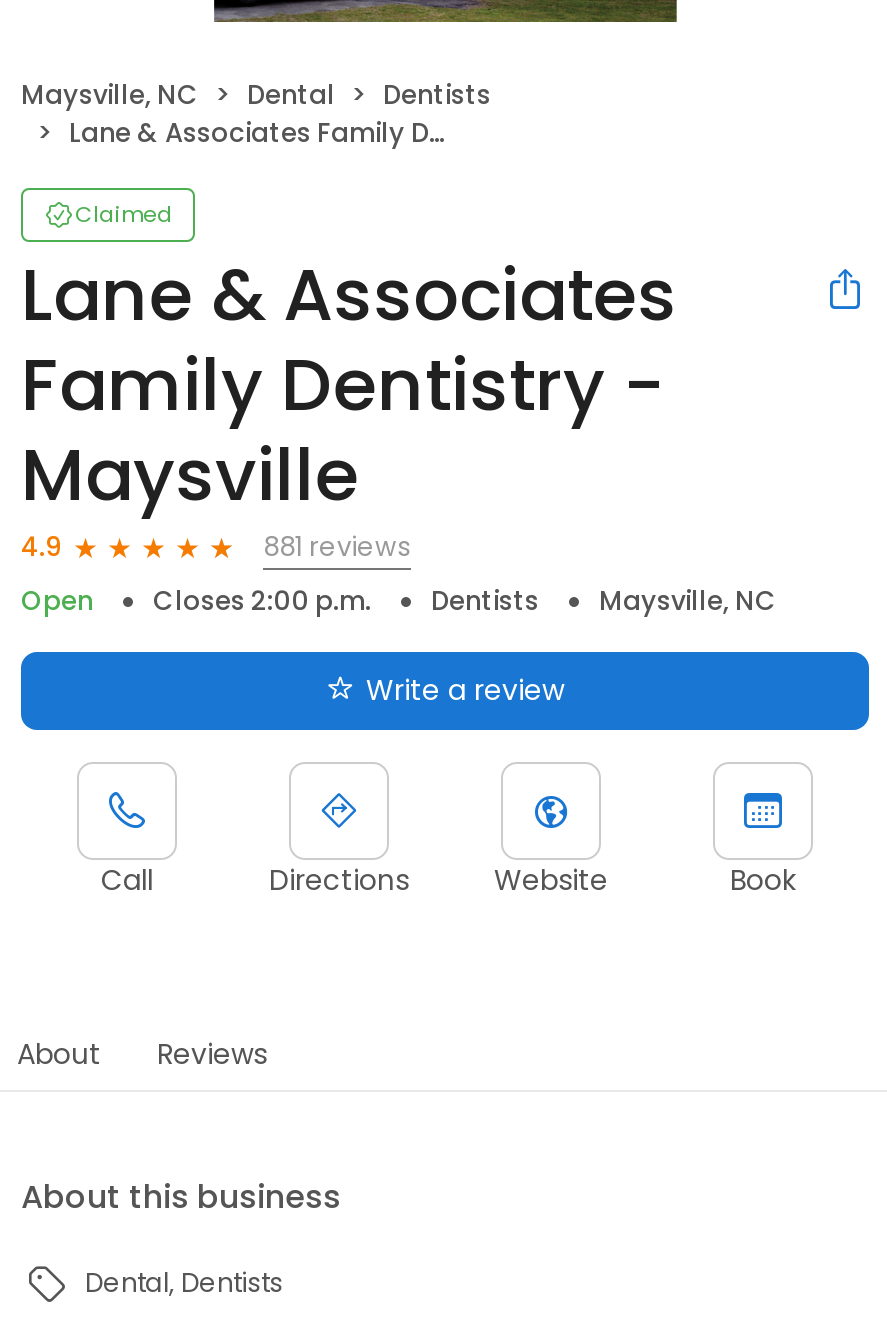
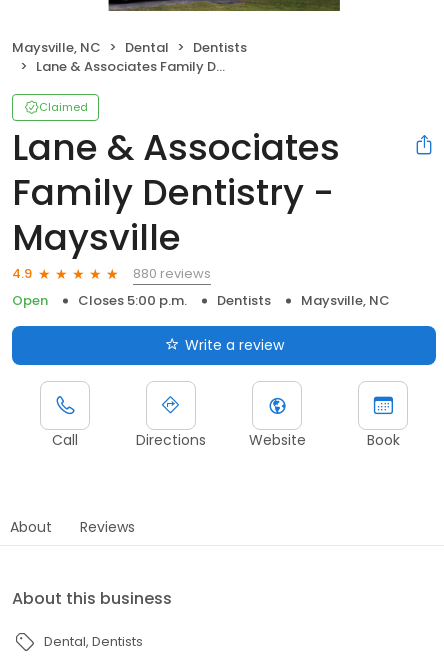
- 881 reviews
+ 880 reviews

- Open Closes 2:00 p.m. Dentists Maysville, NC
+ Open Closes 5:00 p.m. Dentists Maysville, NC
